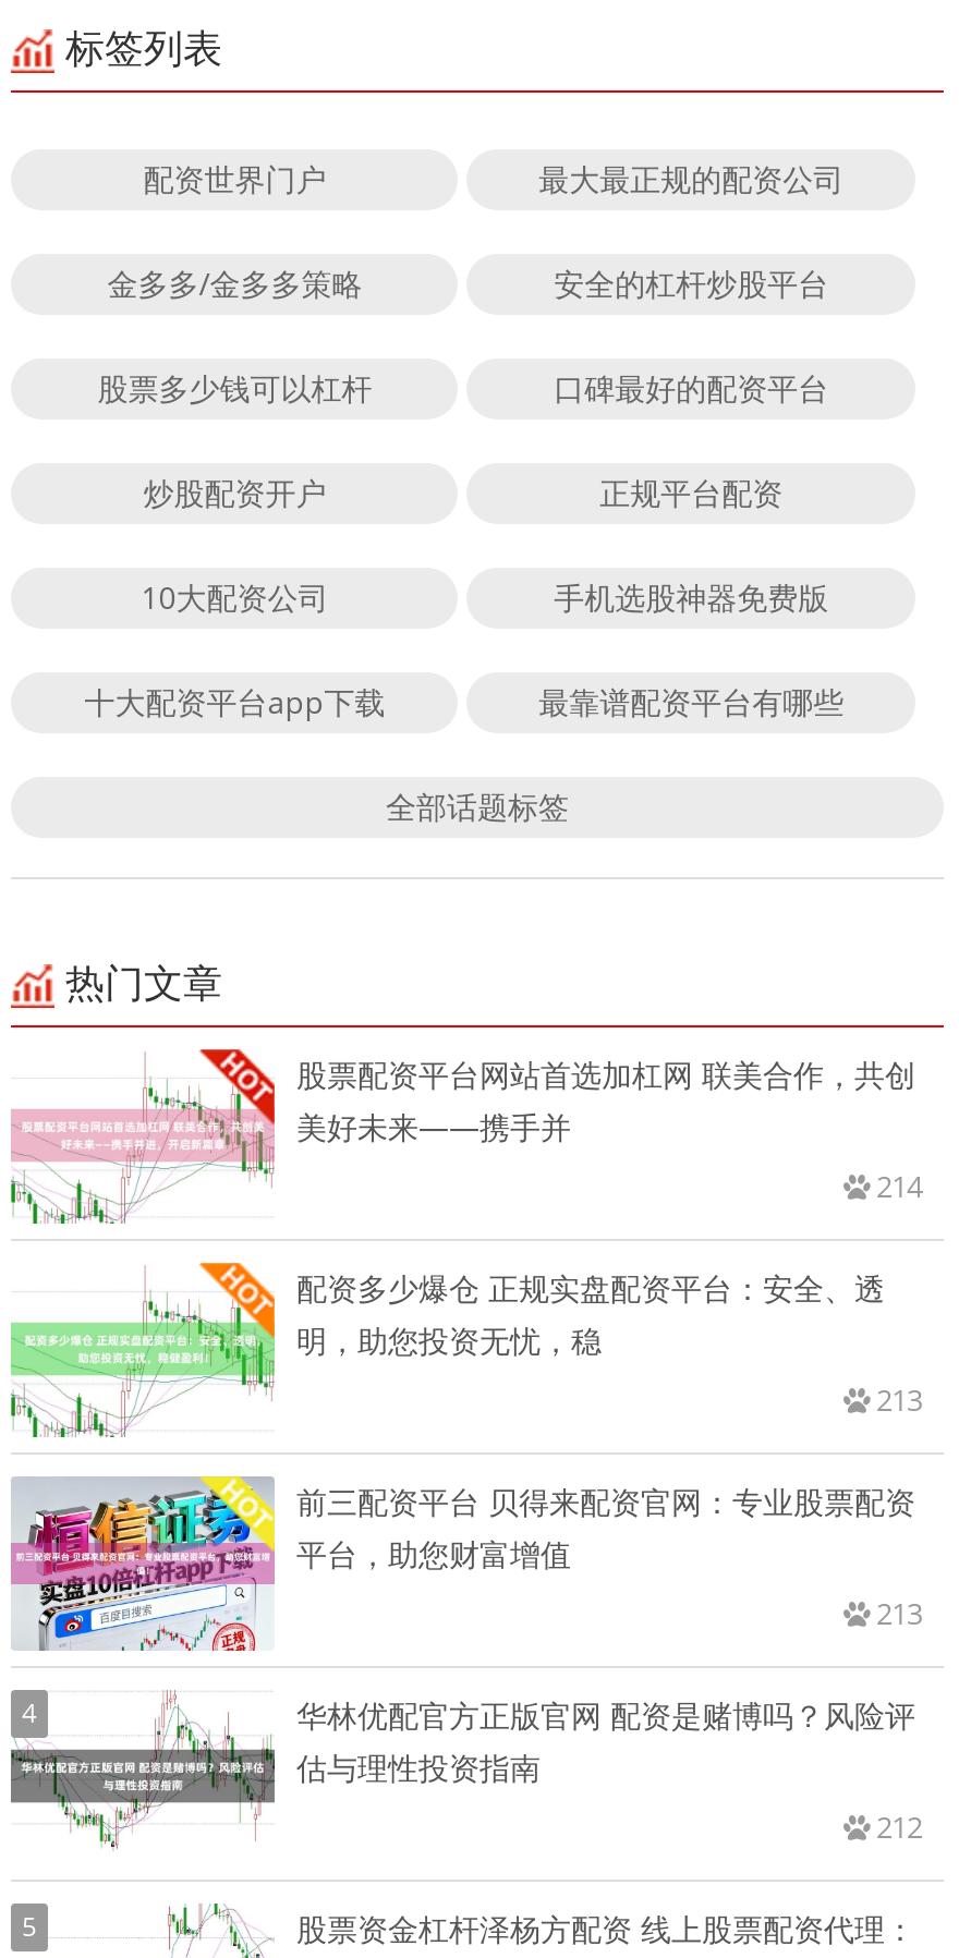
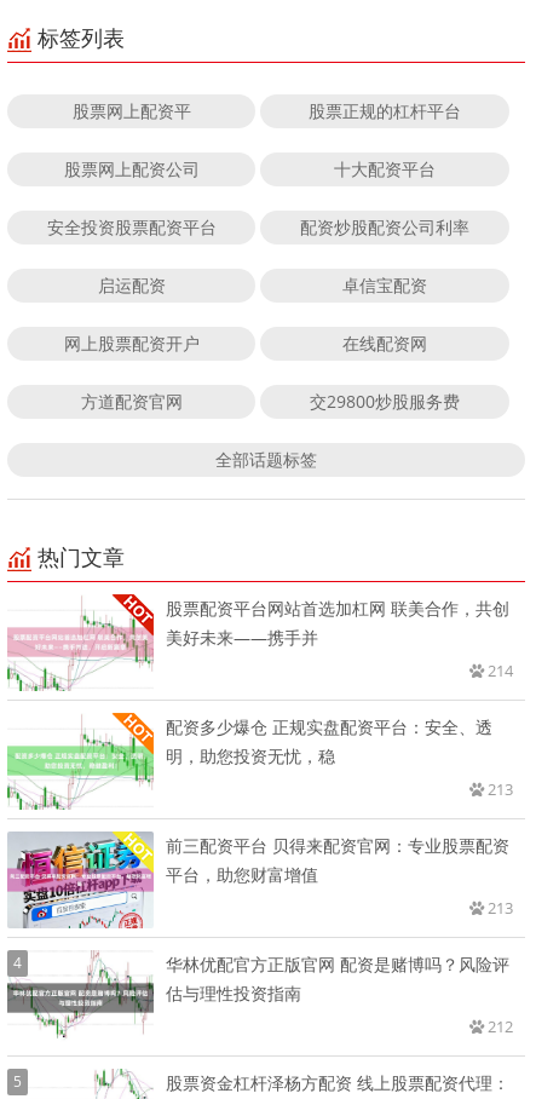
- 配资世界门户
- 最大最正规的配资公司
+ 股票网上配资平
+ 股票正规的杠杆平台

- 金多多/金多多策略
- 安全的杠杆炒股平台
+ 股票网上配资公司
+ 十大配资平台

- 股票多少钱可以杠杆
- 口碑最好的配资平台
+ 安全投资股票配资平台
+ 配资炒股配资公司利率

- 炒股配资开户
- 正规平台配资
+ 启运配资
+ 卓信宝配资

- 10大配资公司
- 手机选股神器免费版
+ 网上股票配资开户
+ 在线配资网

- 十大配资平台app下载
- 最靠谱配资平台有哪些
+ 方道配资官网
+ 交29800炒股服务费
